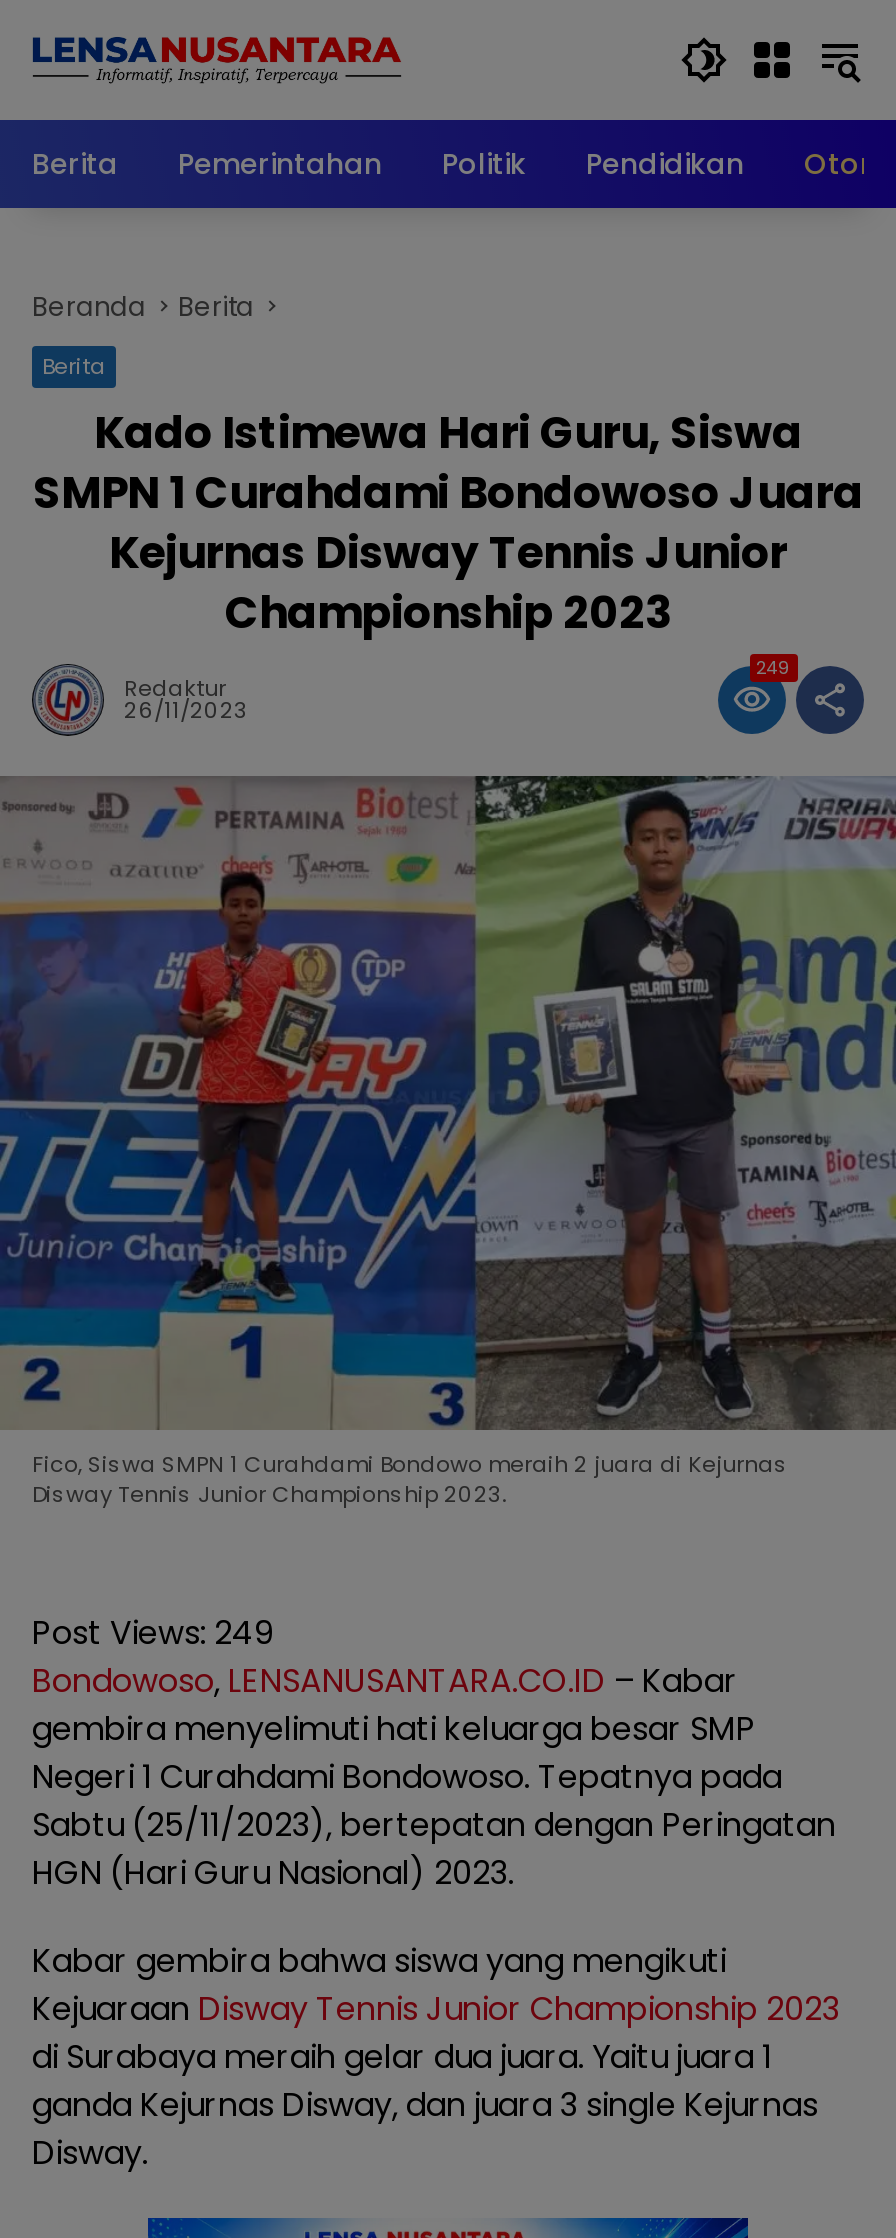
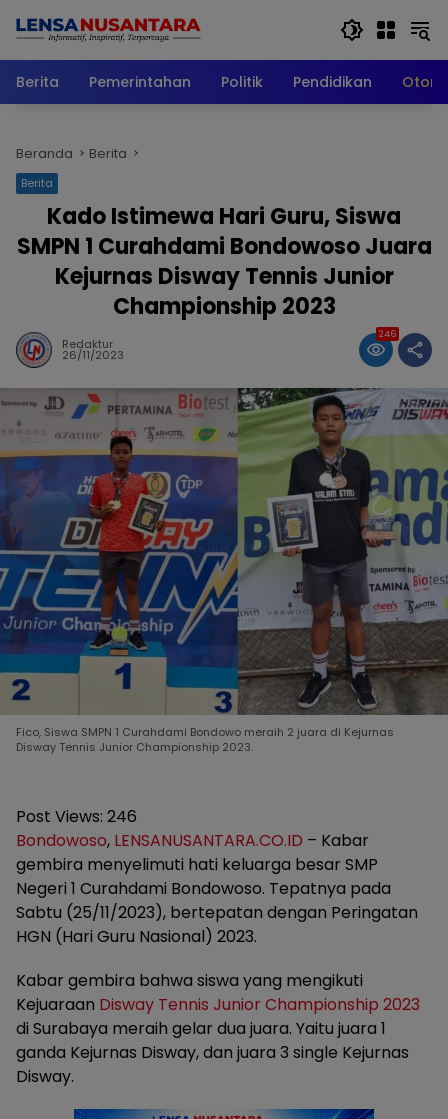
- 249
+ 246

- Post Views: 249
+ Post Views: 246
